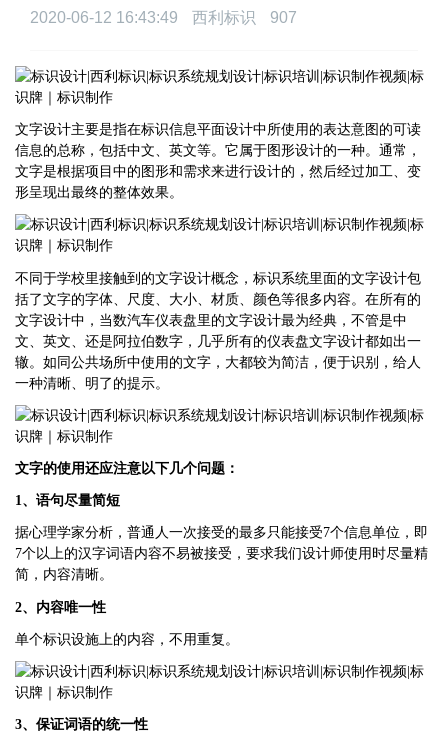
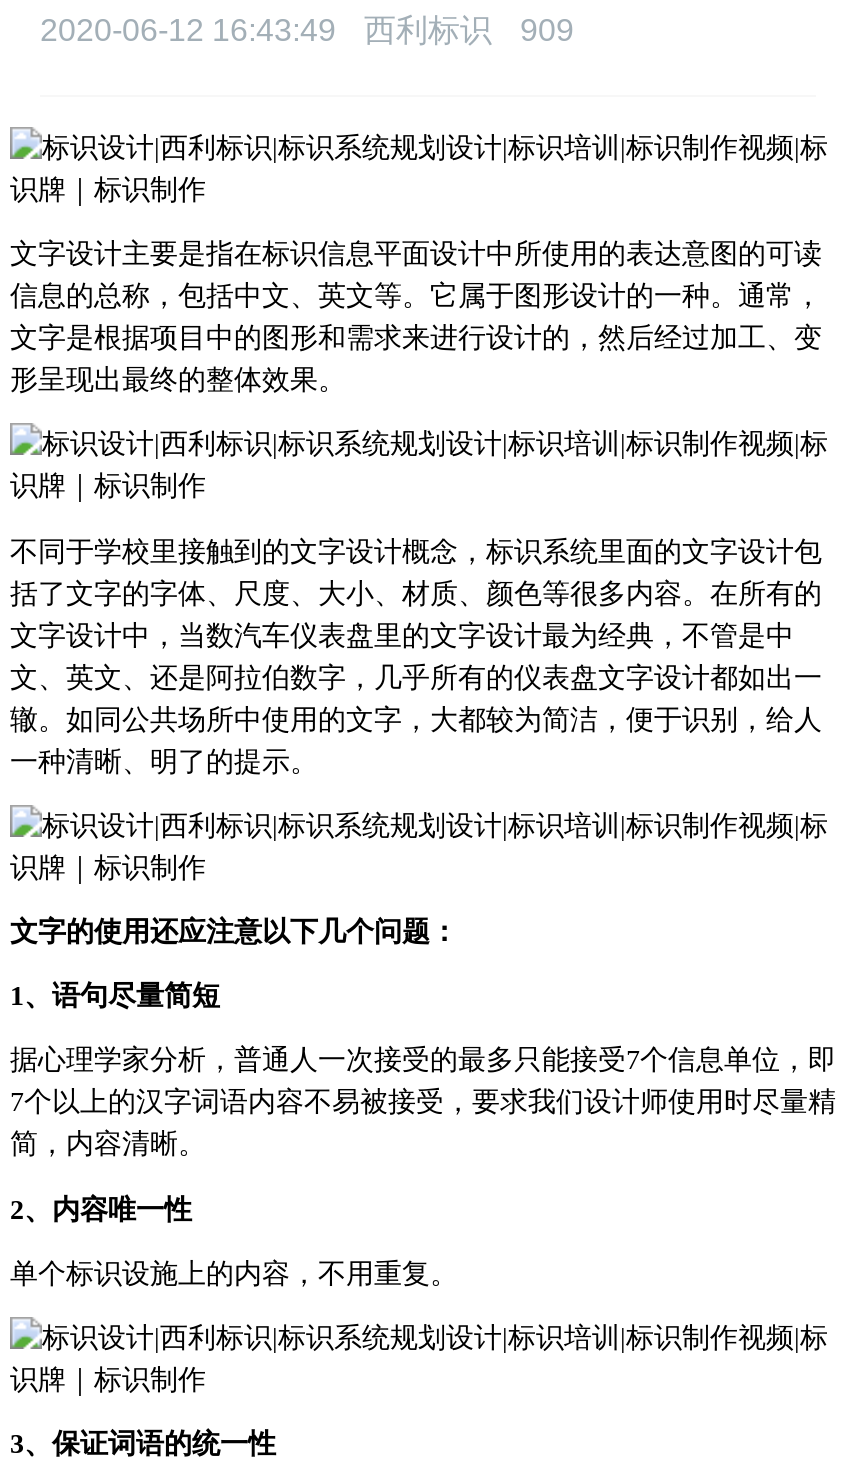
- 2020-06-12 16:43:49 西利标识 907
+ 2020-06-12 16:43:49 西利标识 909
